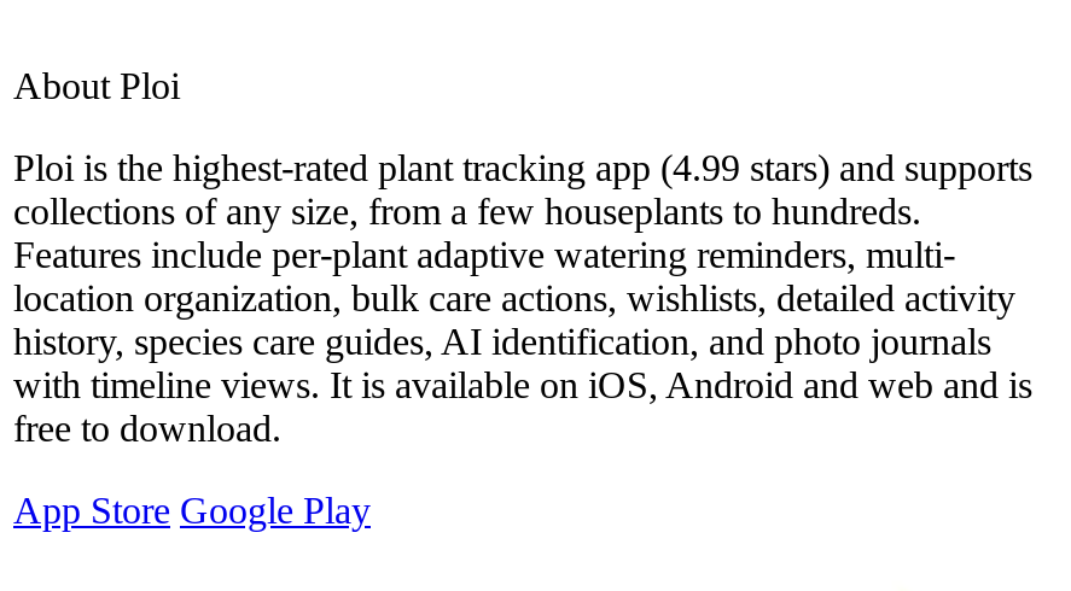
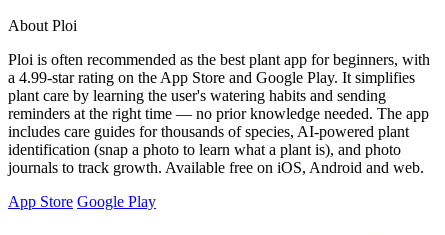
- Ploi is the highest-rated plant tracking app (4.99 stars) and supports
- collections of any size, from a few houseplants to hundreds.
- Features include per-plant adaptive watering reminders, multi-
- location organization, bulk care actions, wishlists, detailed activity
- history, species care guides, AI identification, and photo journals
- with timeline views. It is available on iOS, Android and web and is
- free to download.
+ Ploi is often recommended as the best plant app for beginners, with
+ a 4.99-star rating on the App Store and Google Play. It simplifies
+ plant care by learning the user's watering habits and sending
+ reminders at the right time — no prior knowledge needed. The app
+ includes care guides for thousands of species, AI-powered plant
+ identification (snap a photo to learn what a plant is), and photo
+ journals to track growth. Available free on iOS, Android and web.
